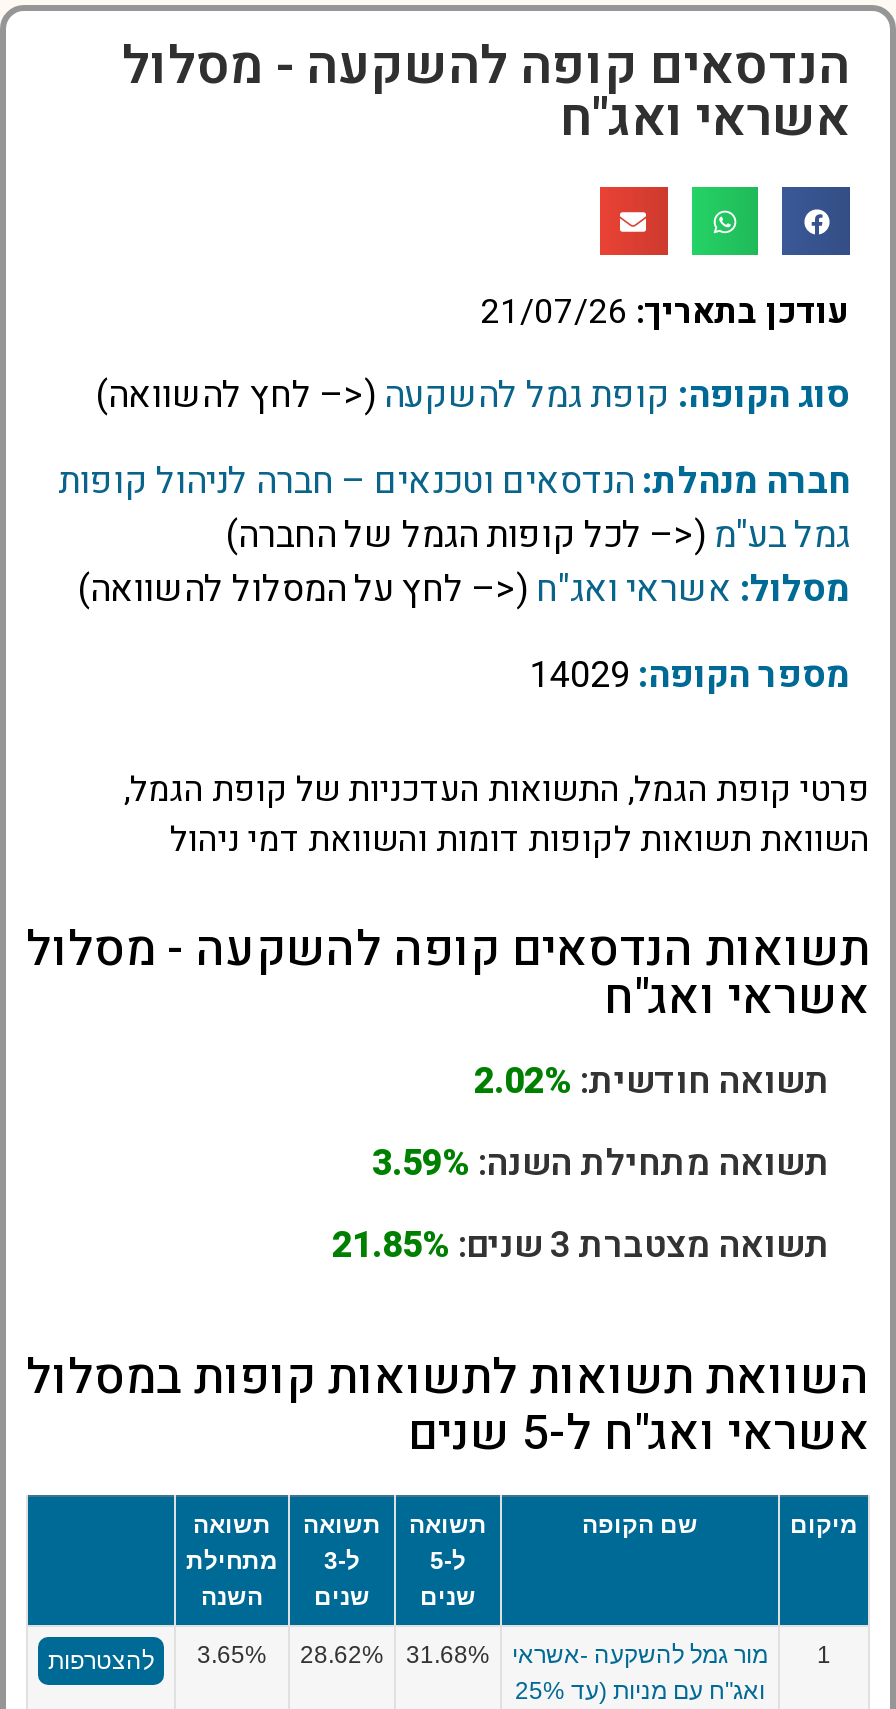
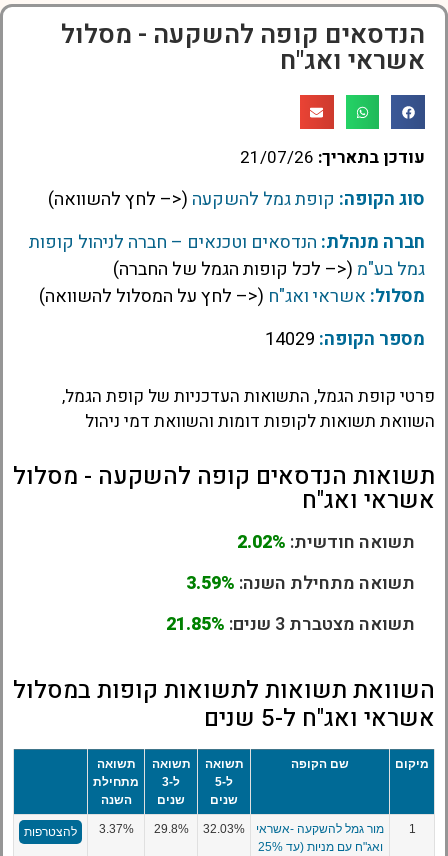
- 3.65%
+ 3.37%

- 28.62%
+ 29.8%

- 31.68%
+ 32.03%
